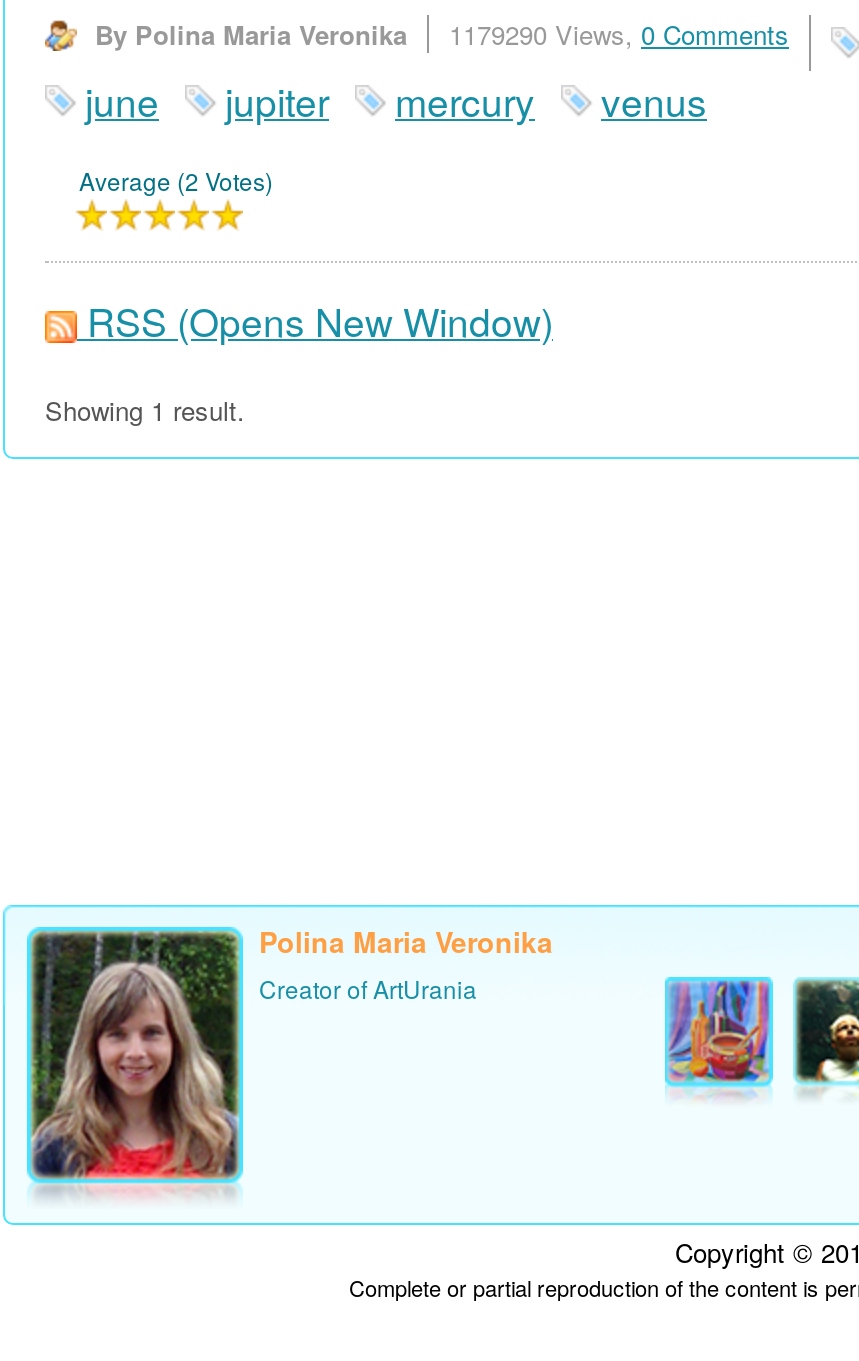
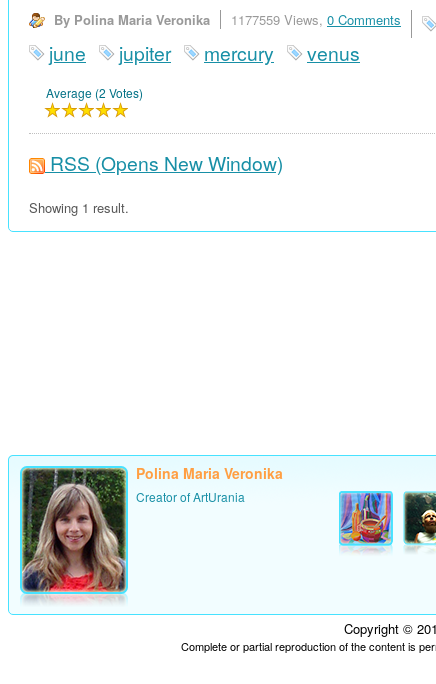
- 1179290 Views, 0 Comments
+ 1177559 Views, 0 Comments
